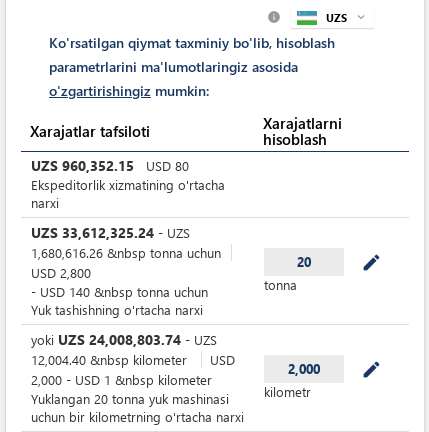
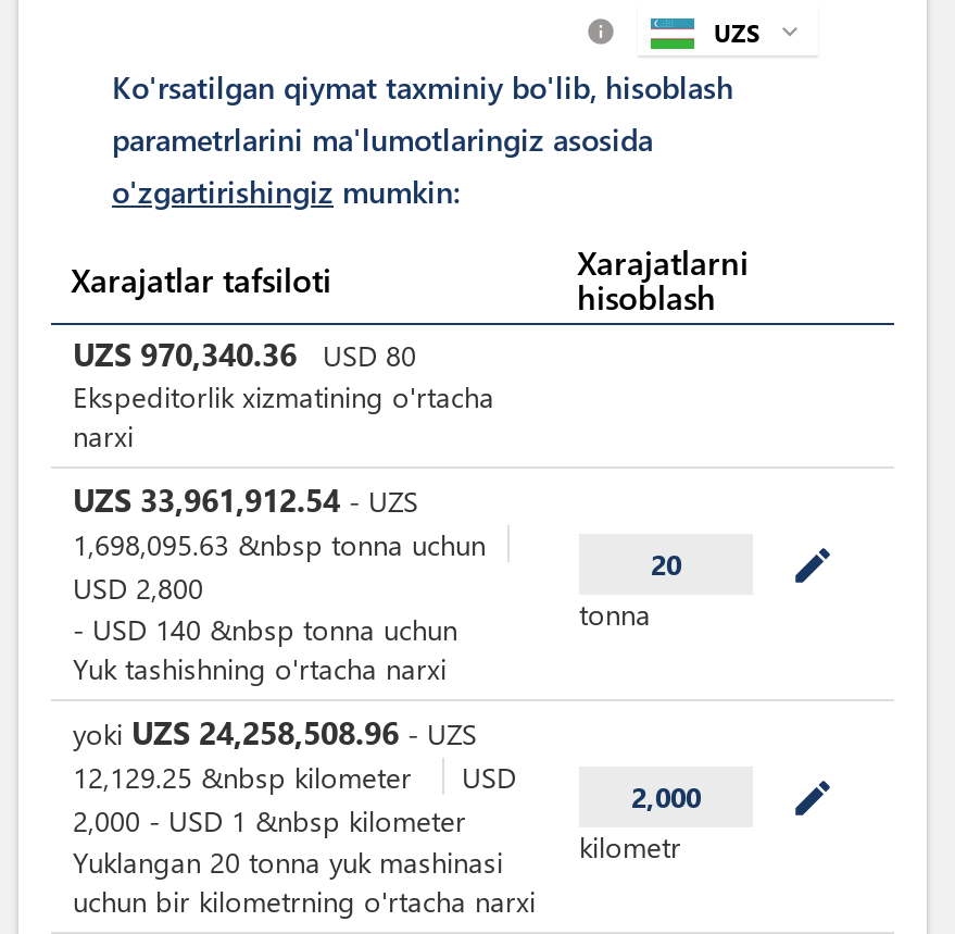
- UZS 960,352.15 USD 80
+ UZS 970,340.36 USD 80

- UZS 33,612,325.24 - UZS
+ UZS 33,961,912.54 - UZS

- 1,680,616.26 &nbsp tonna uchun
+ 1,698,095.63 &nbsp tonna uchun

- yoki UZS 24,008,803.74 - UZS
+ yoki UZS 24,258,508.96 - UZS

- 12,004.40 &nbsp kilometer
+ 12,129.25 &nbsp kilometer
